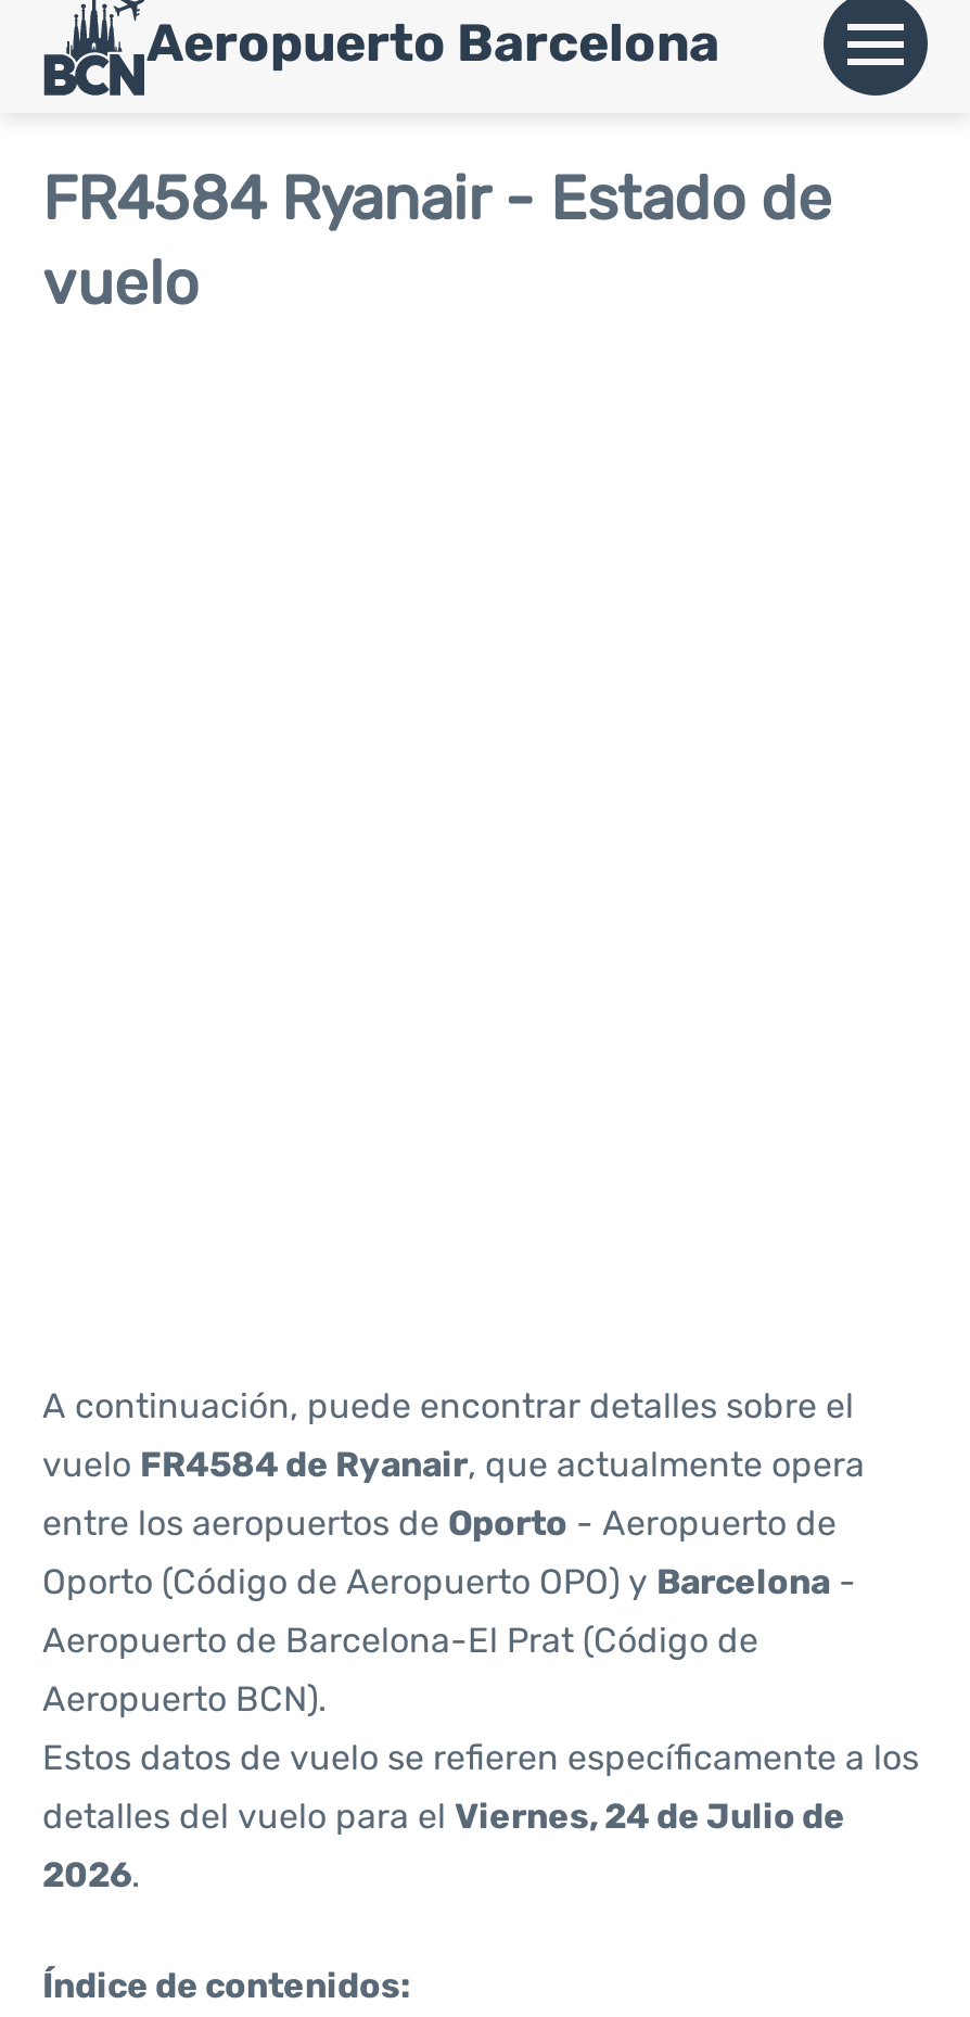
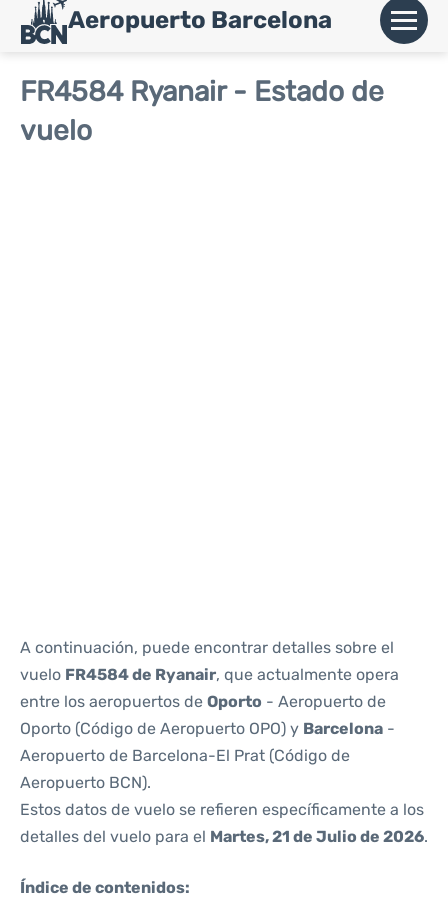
- detalles del vuelo para el Viernes, 24 de Julio de
- 2026.
+ detalles del vuelo para el Martes, 21 de Julio de 2026.
